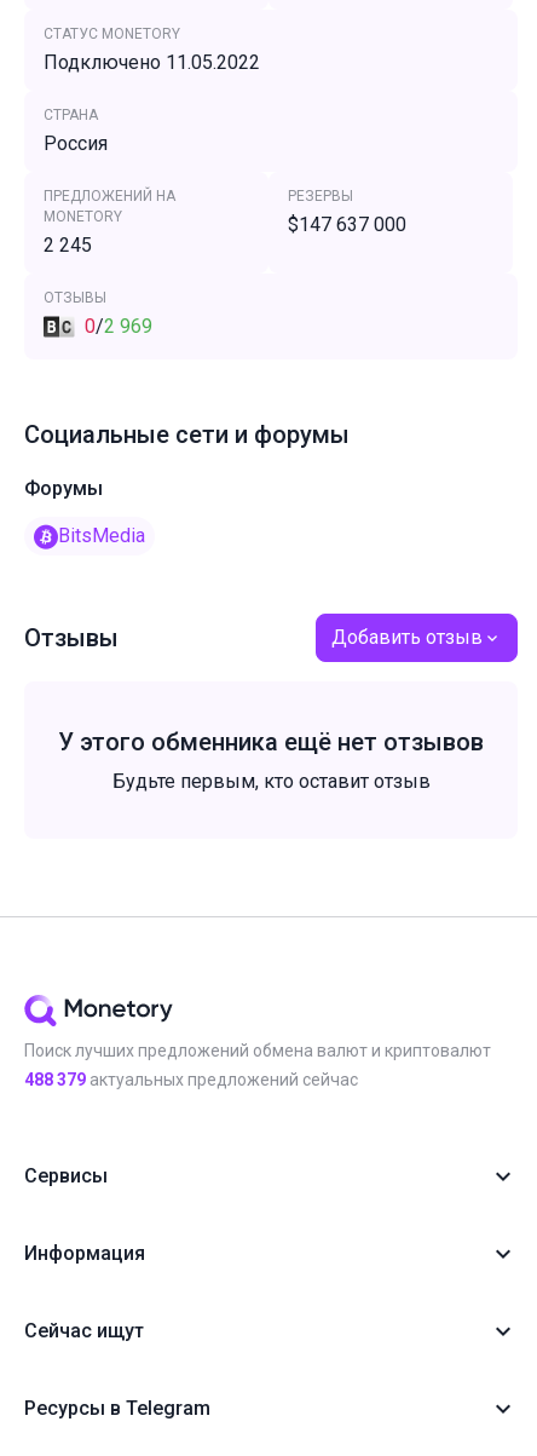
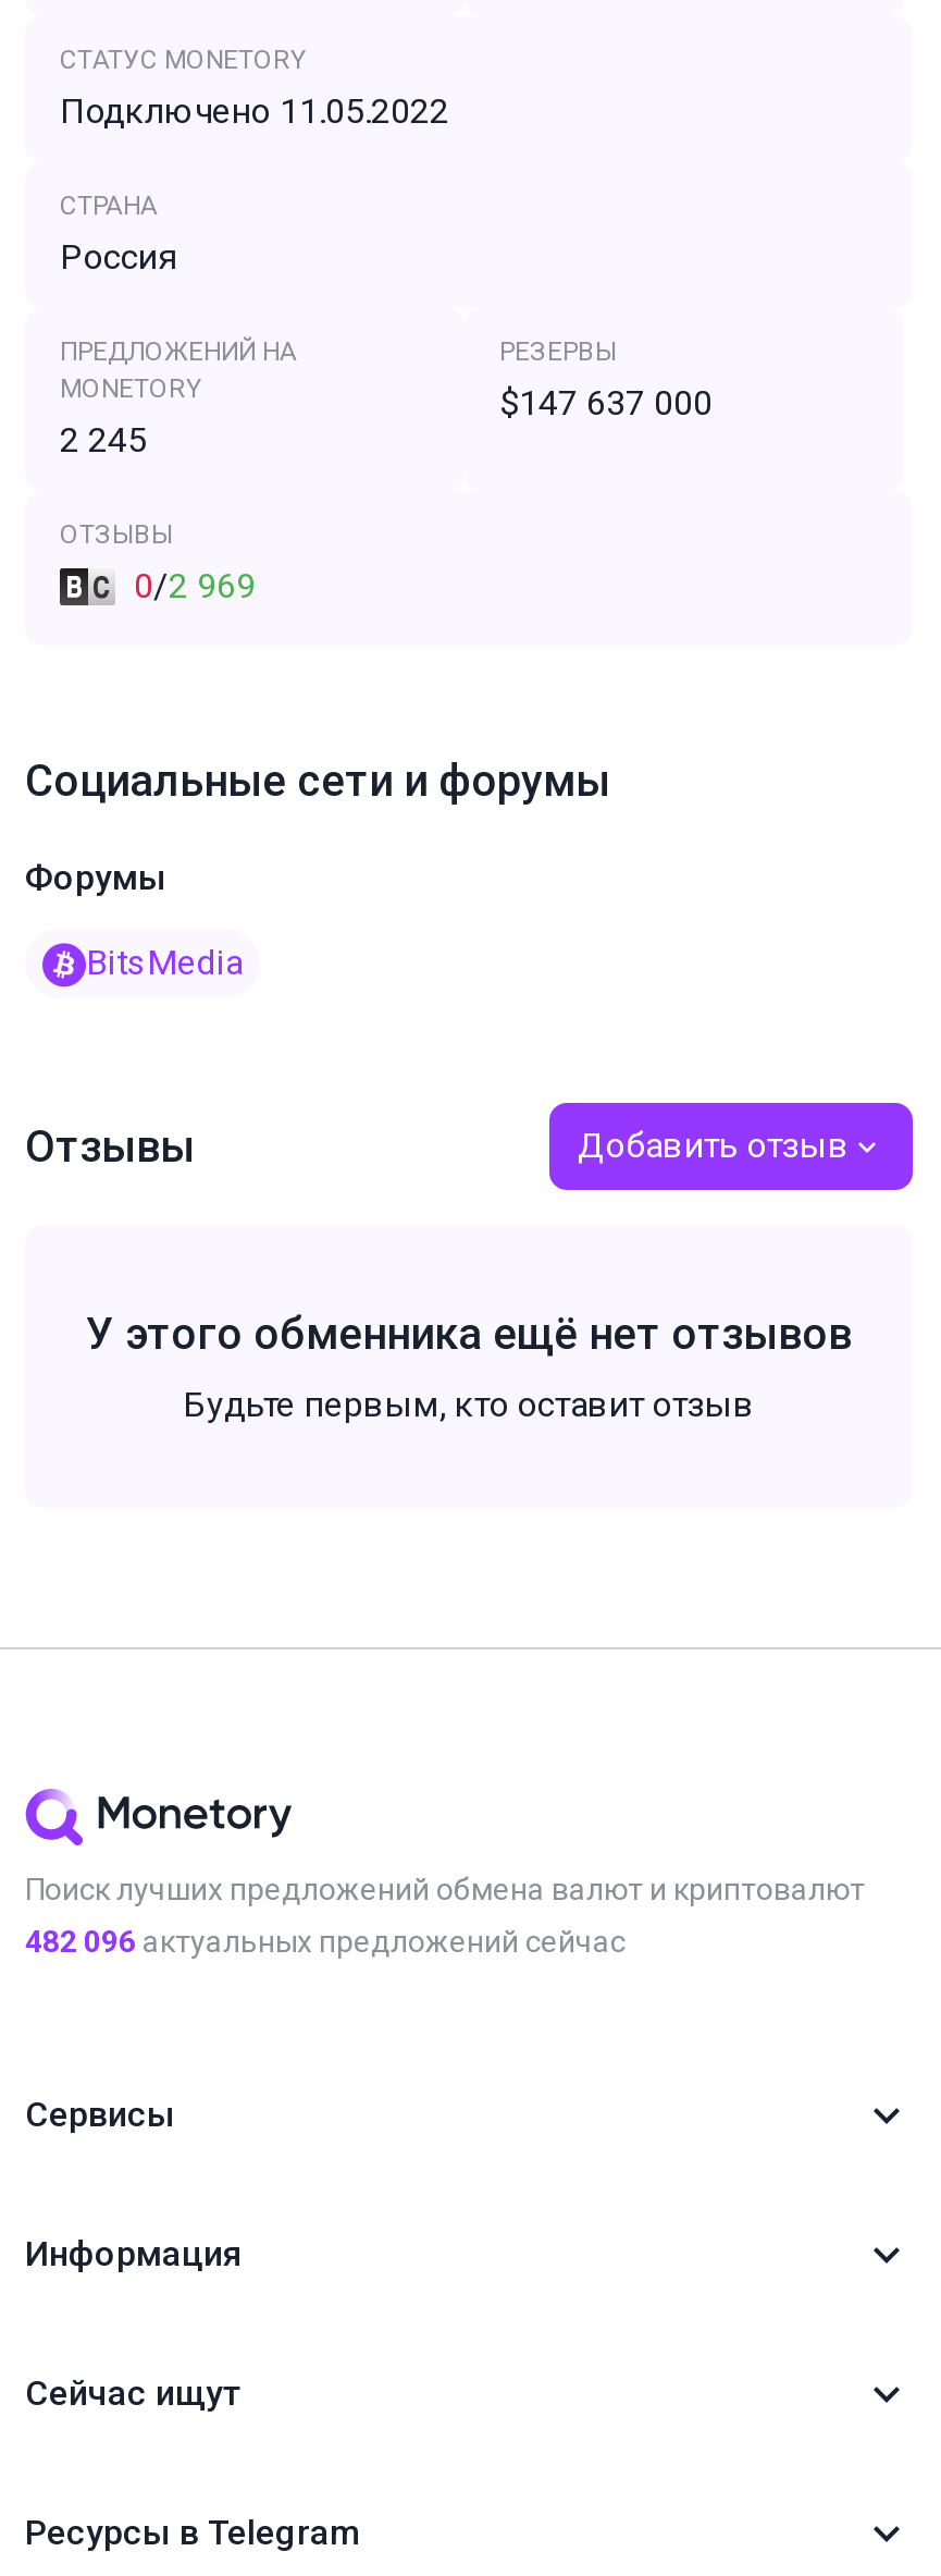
- 488 379 актуальных предложений сейчас
+ 482 096 актуальных предложений сейчас
